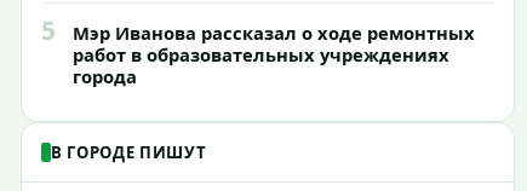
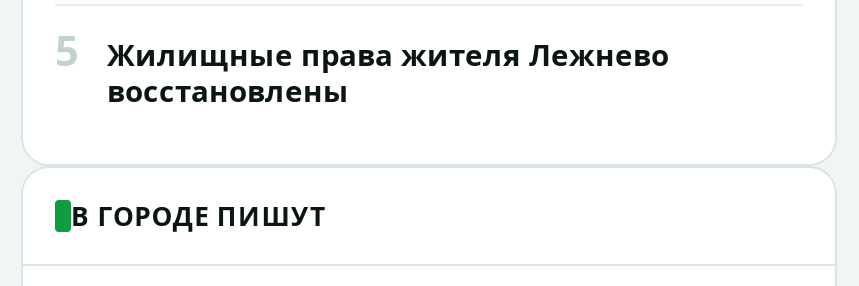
- Мэр Иванова рассказал о ходе ремонтных
- работ в образовательных учреждениях
- города
+ Жилищные права жителя Лежнево
+ восстановлены
